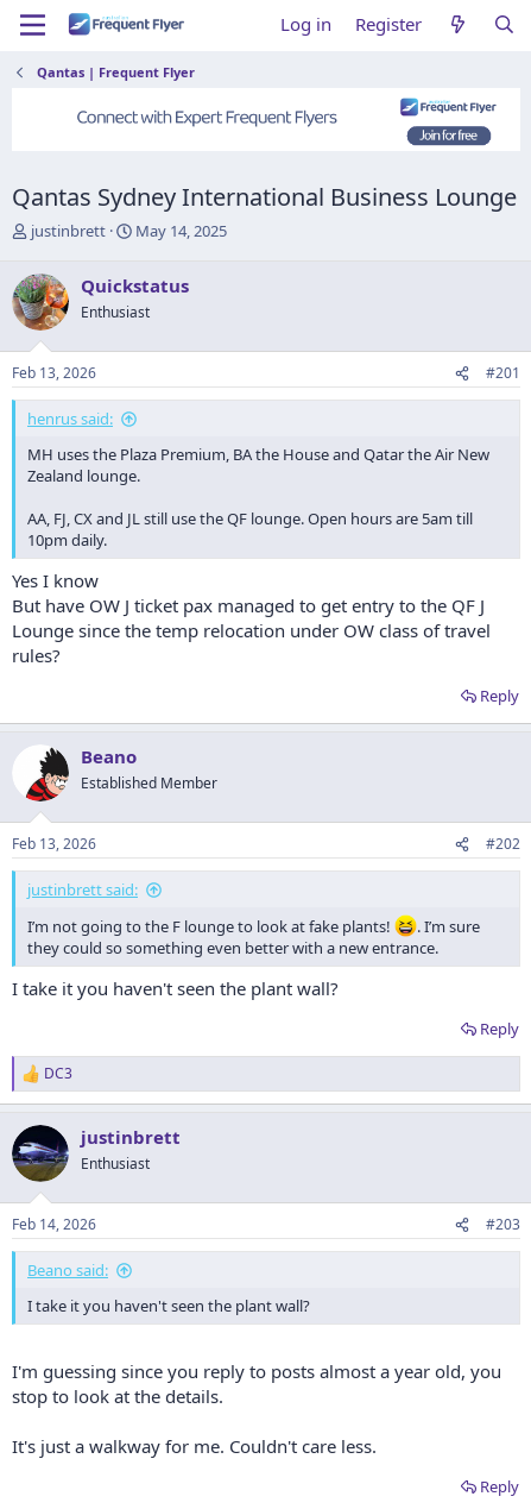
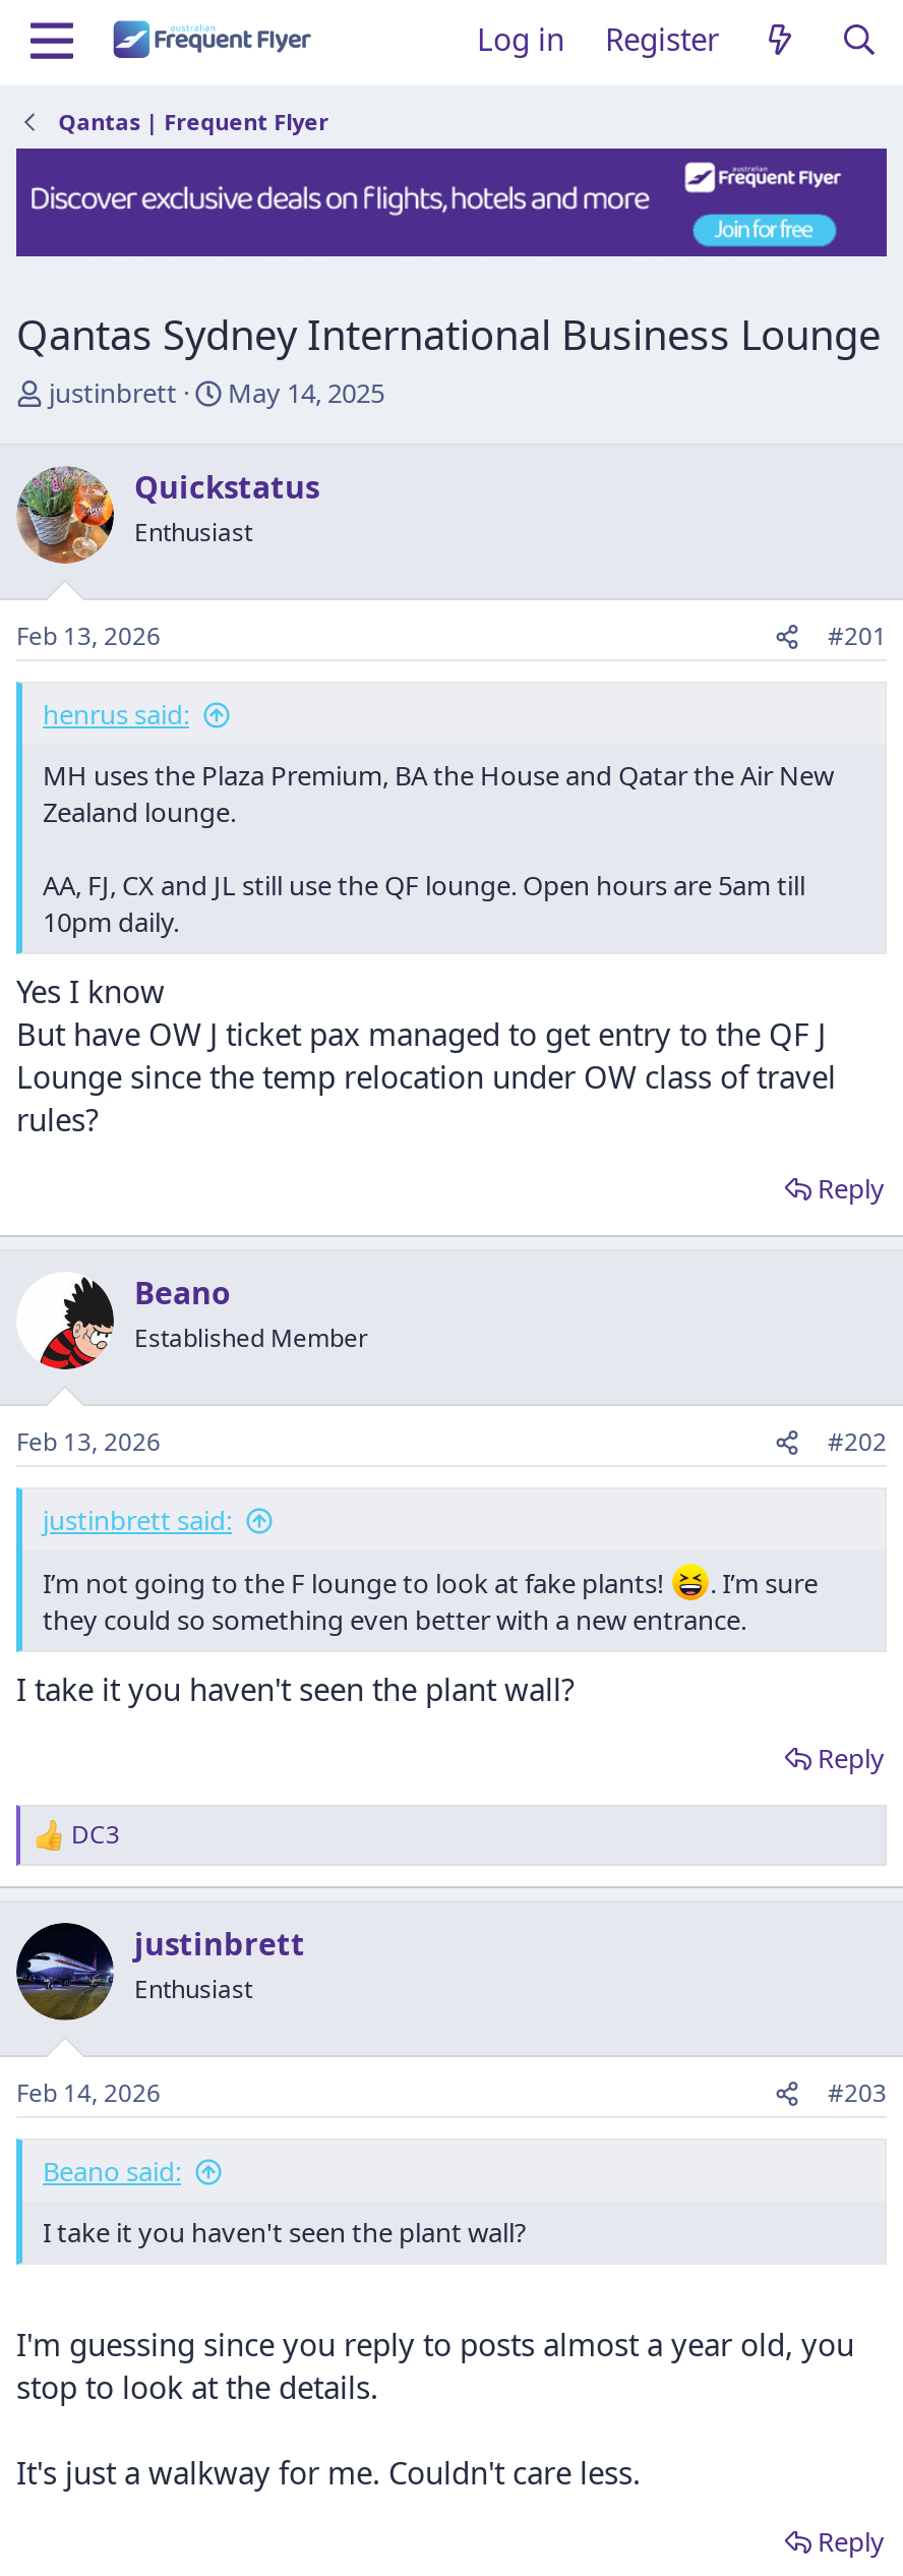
- [image]
+ [image]
